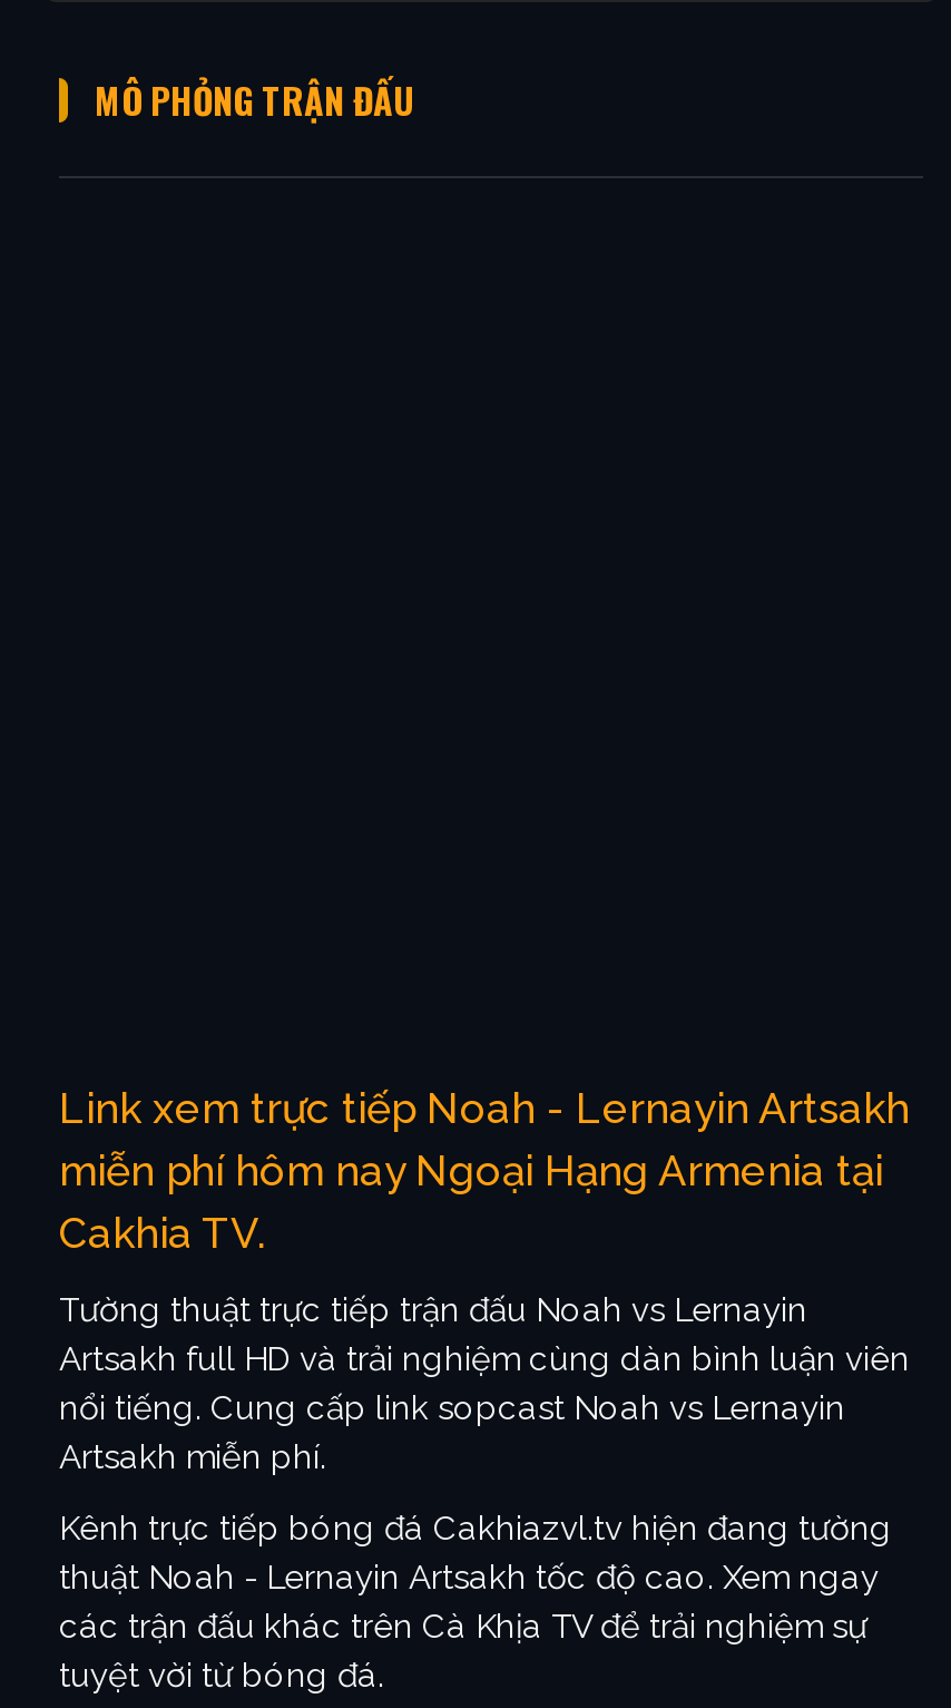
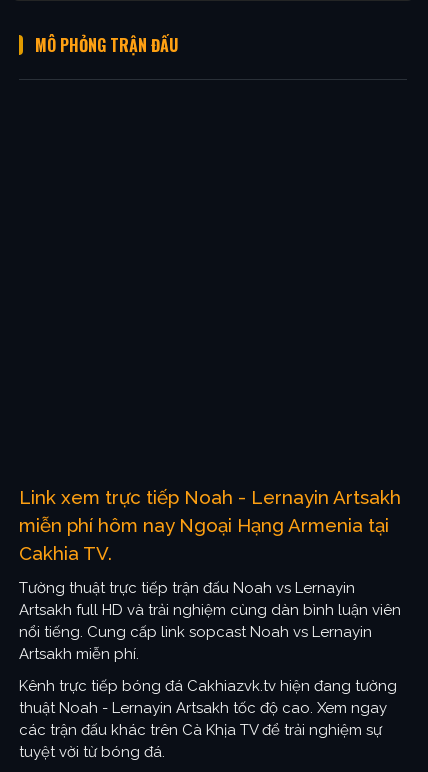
- Kênh trực tiếp bóng đá Cakhiazvl.tv hiện đang tường
+ Kênh trực tiếp bóng đá Cakhiazvk.tv hiện đang tường
